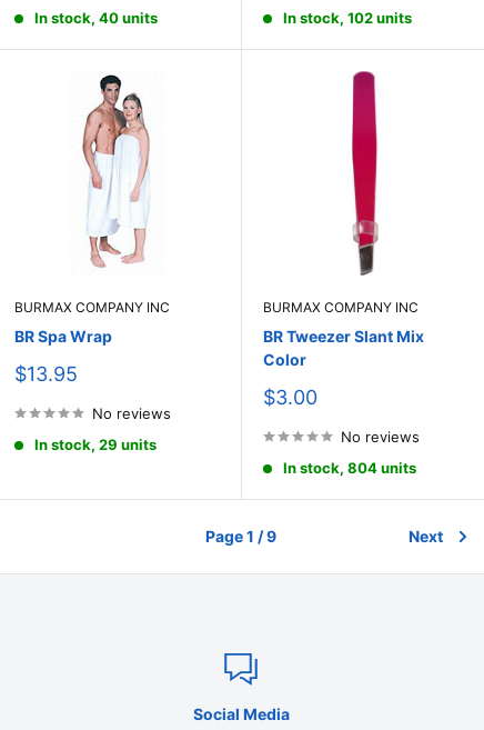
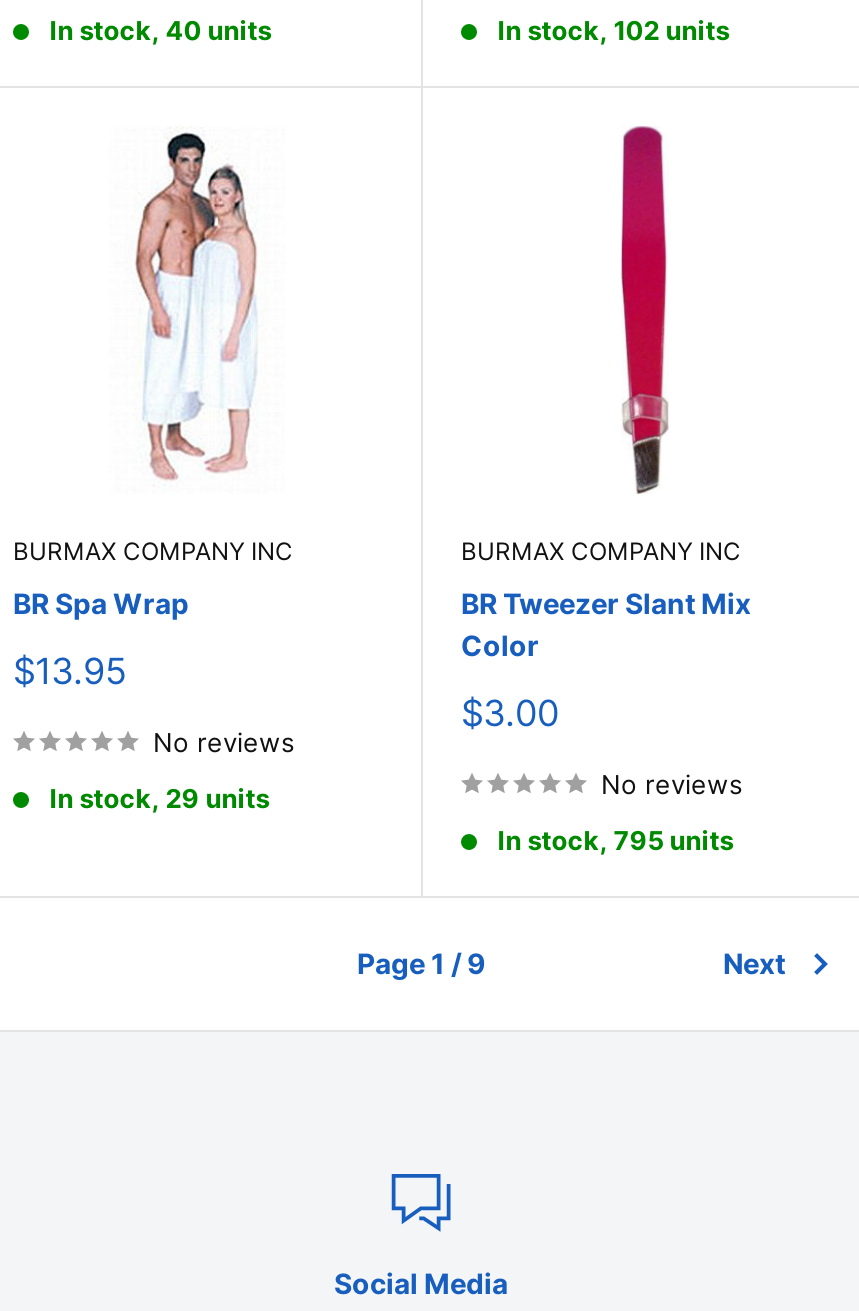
- In stock, 804 units
+ In stock, 795 units
